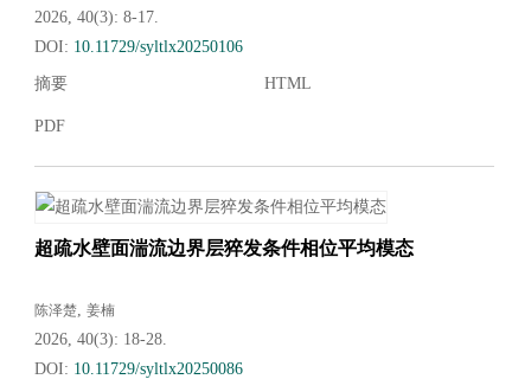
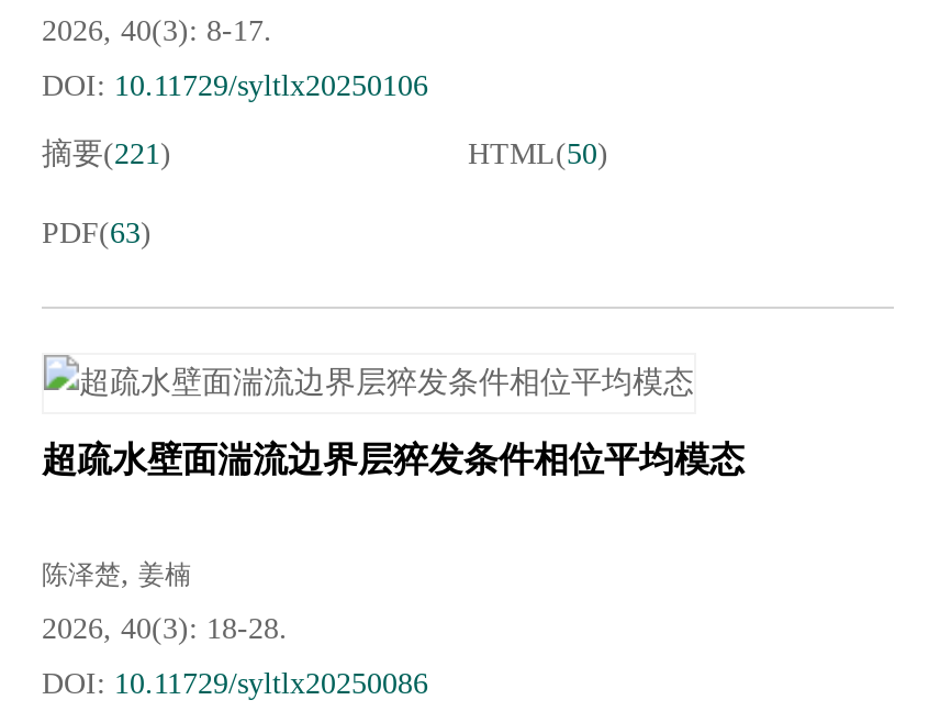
- 摘要
- HTML
+ 摘要(221)
+ HTML(50)

- PDF
+ PDF(63)
